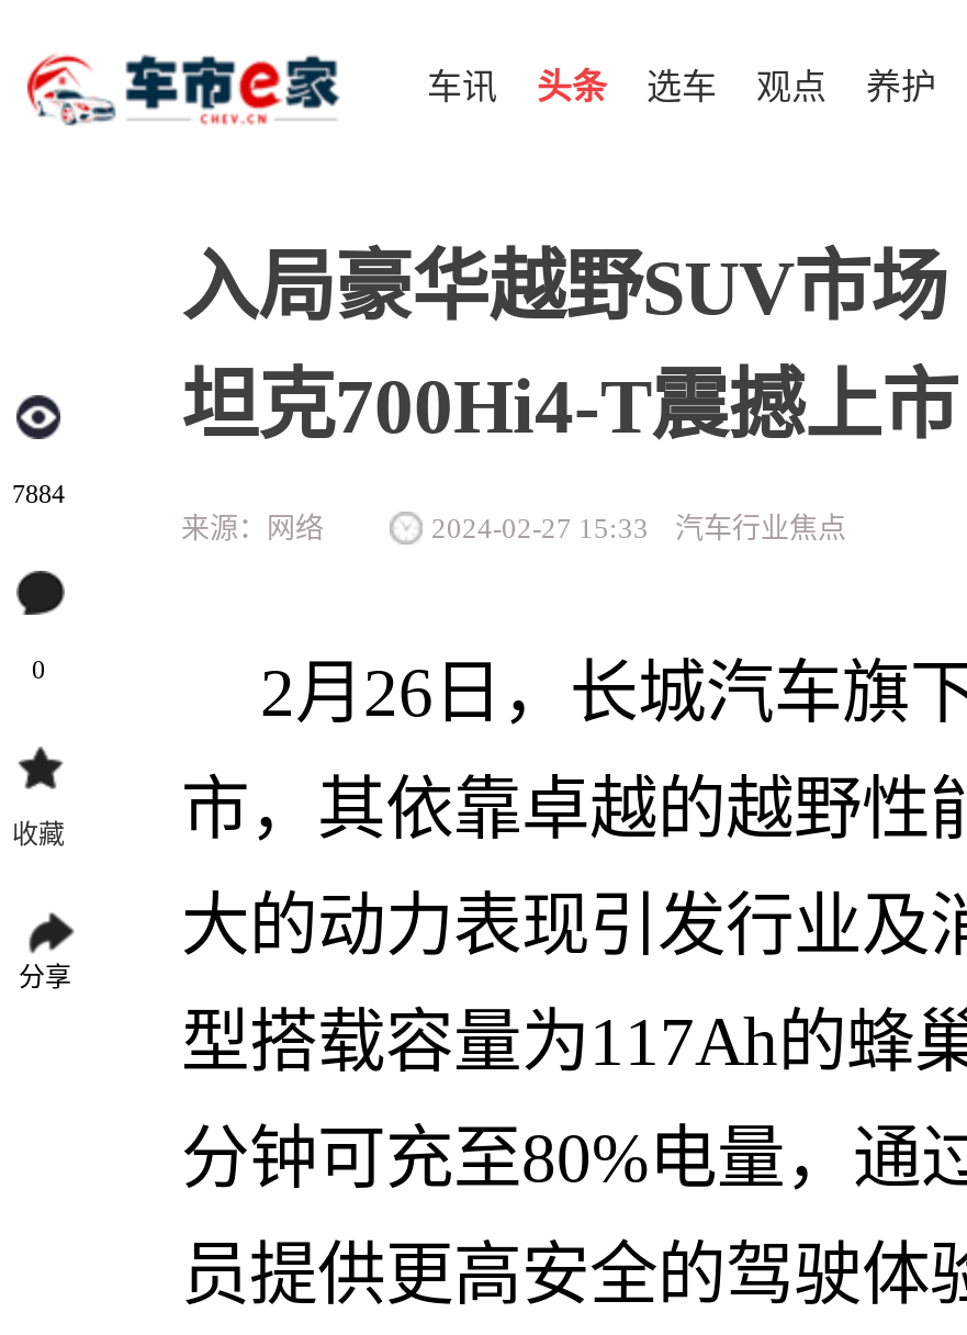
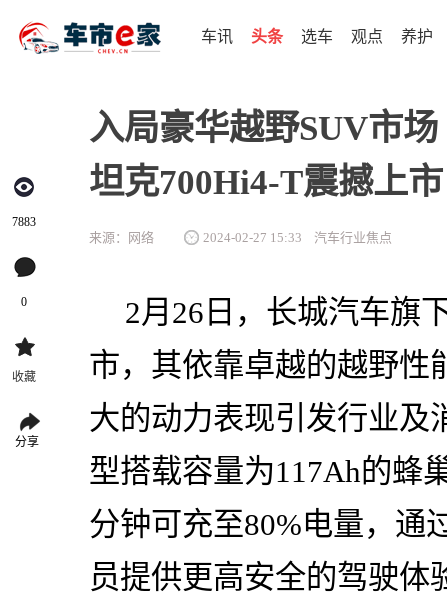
- 7884
+ 7883
